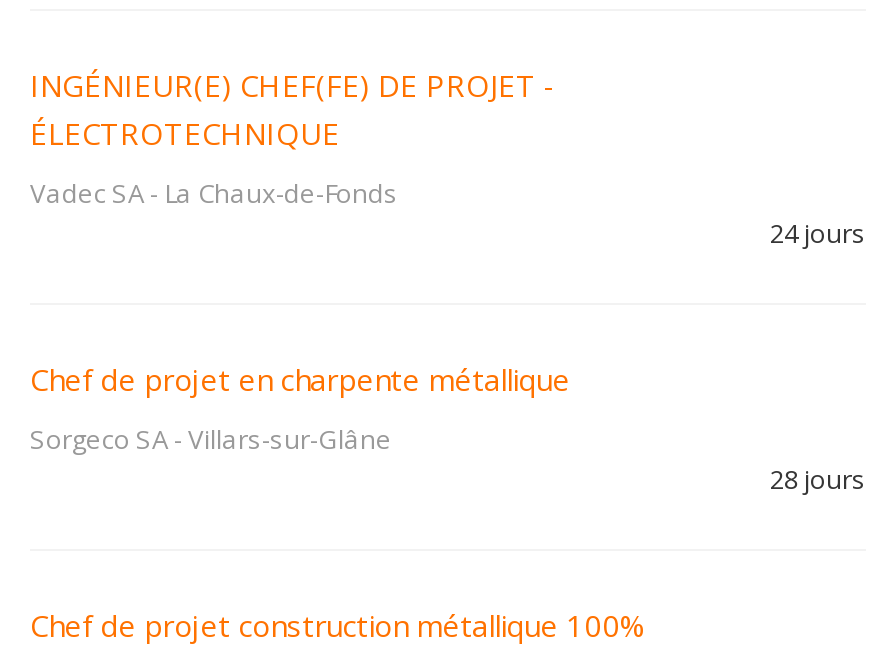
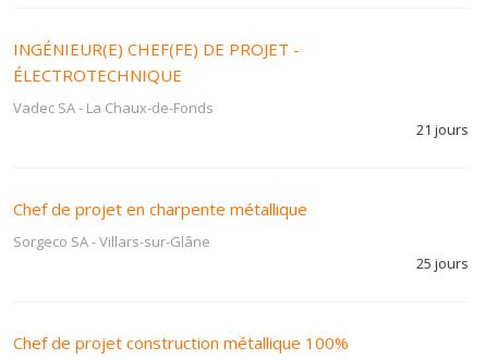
- 24 jours
+ 21 jours

- 28 jours
+ 25 jours
